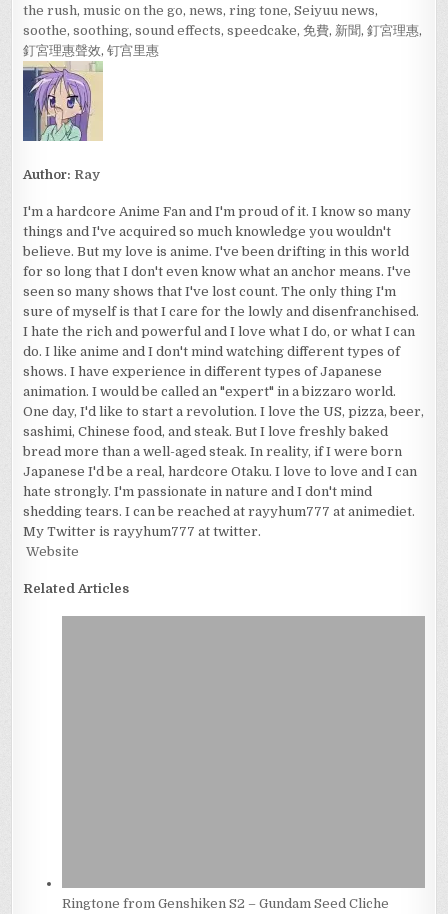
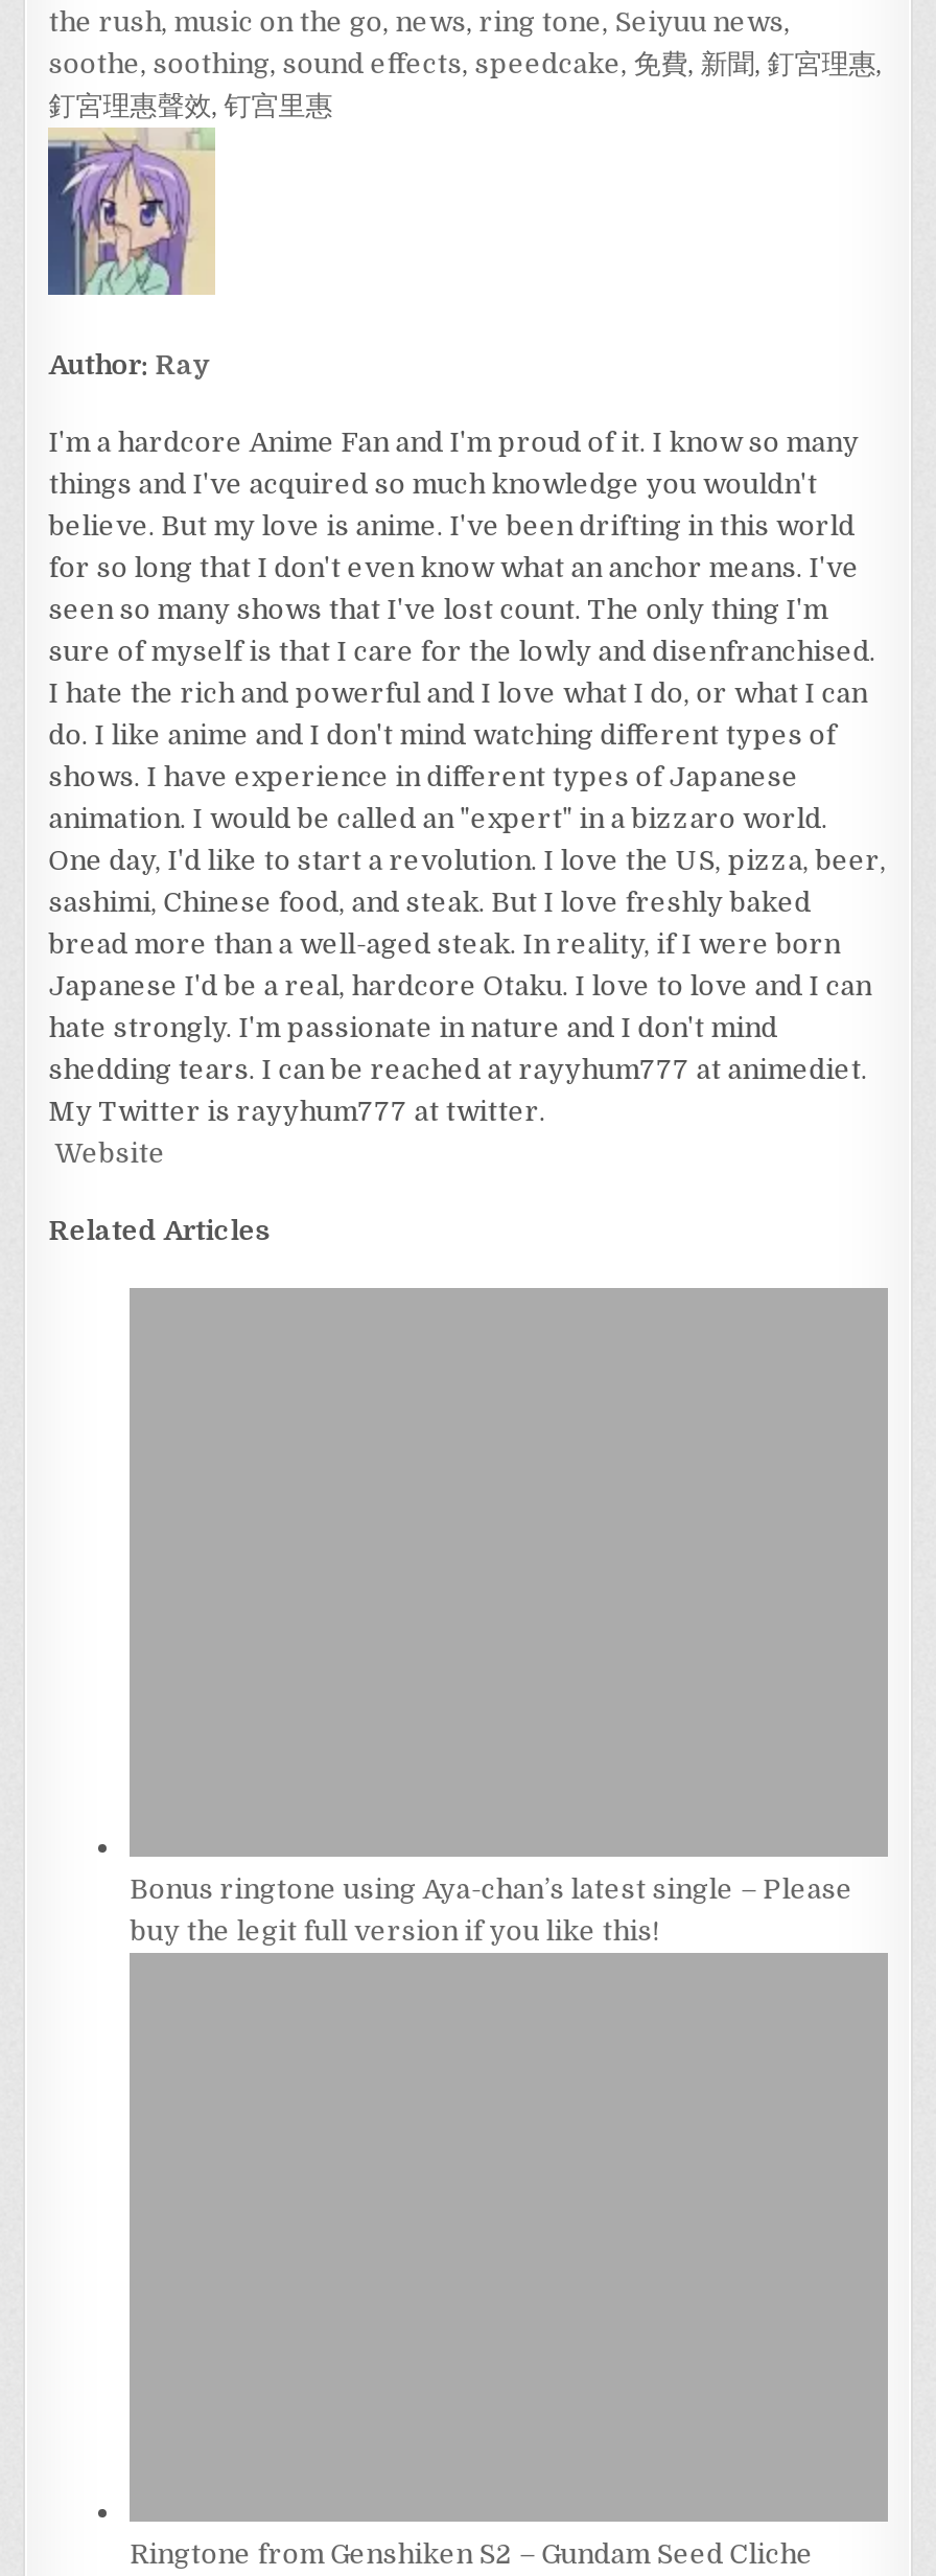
+ Bonus ringtone using Aya-chan’s latest single – Please
+ buy the legit full version if you like this!
